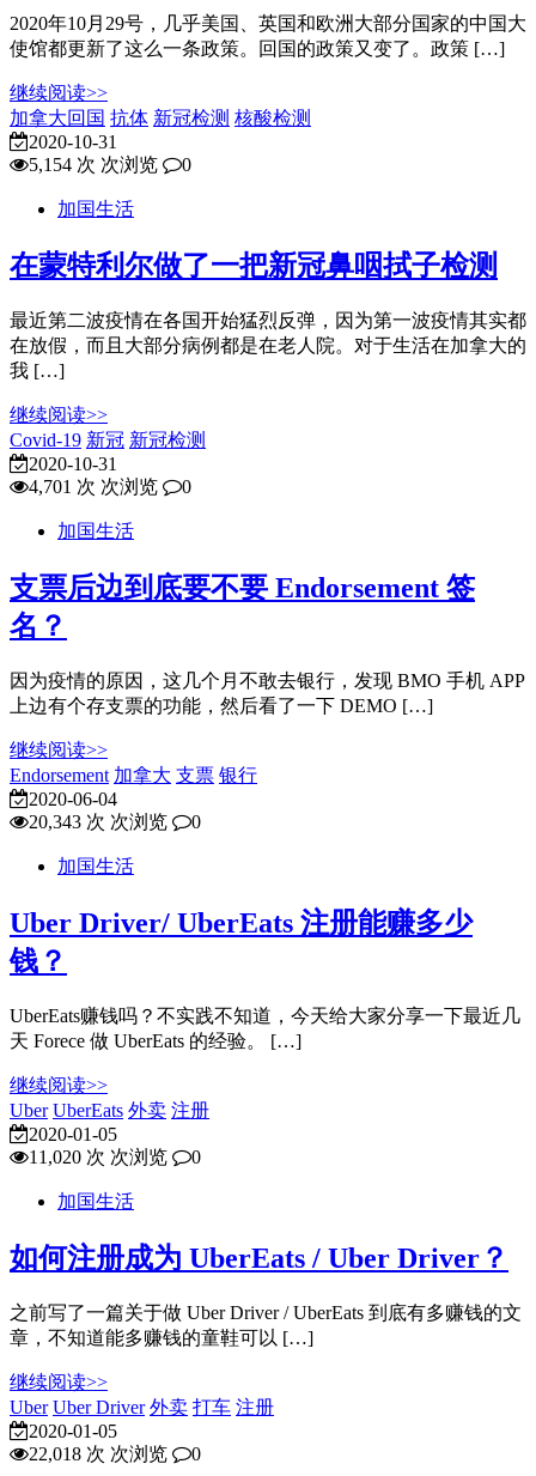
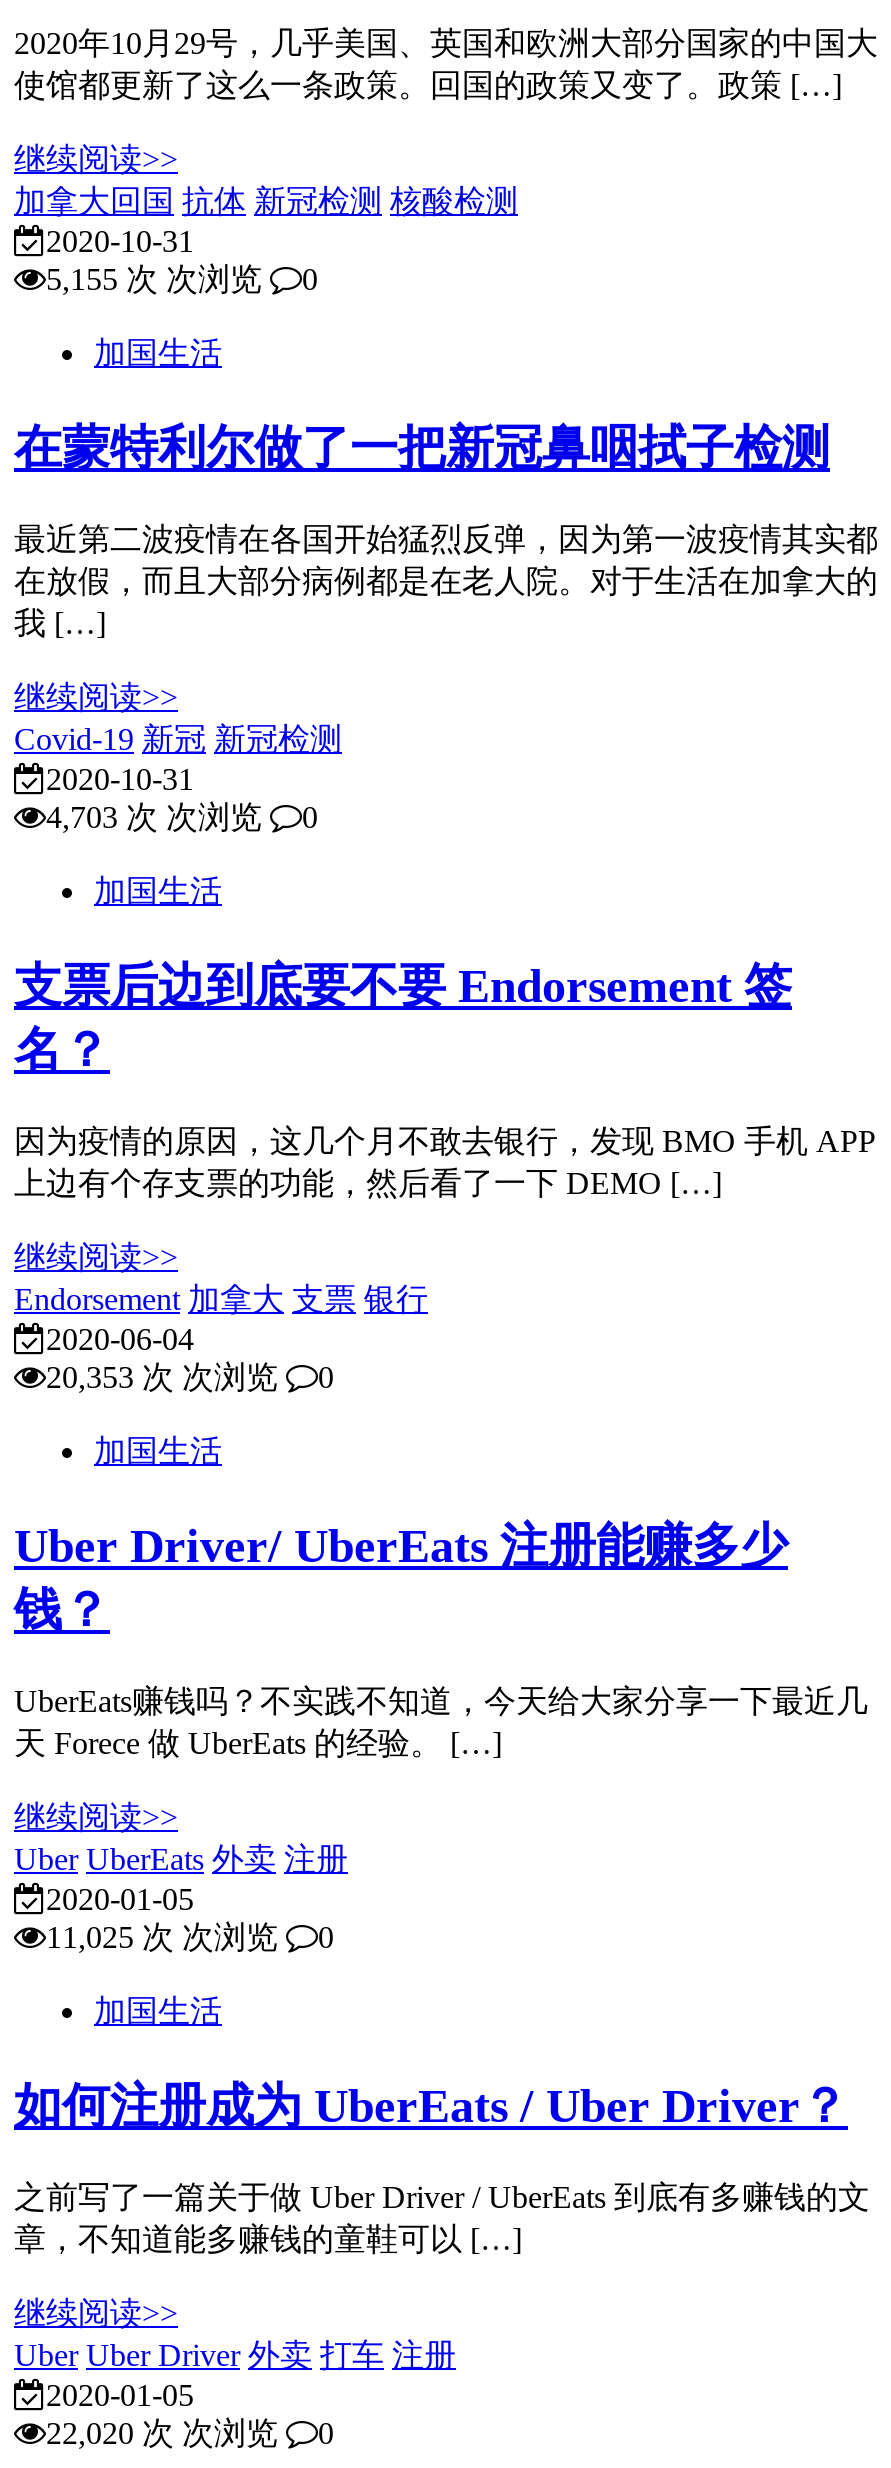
- 5,154 次 次浏览 0
+ 5,155 次 次浏览 0

- 4,701 次 次浏览 0
+ 4,703 次 次浏览 0

- 20,343 次 次浏览 0
+ 20,353 次 次浏览 0

- 11,020 次 次浏览 0
+ 11,025 次 次浏览 0

- 22,018 次 次浏览 0
+ 22,020 次 次浏览 0
